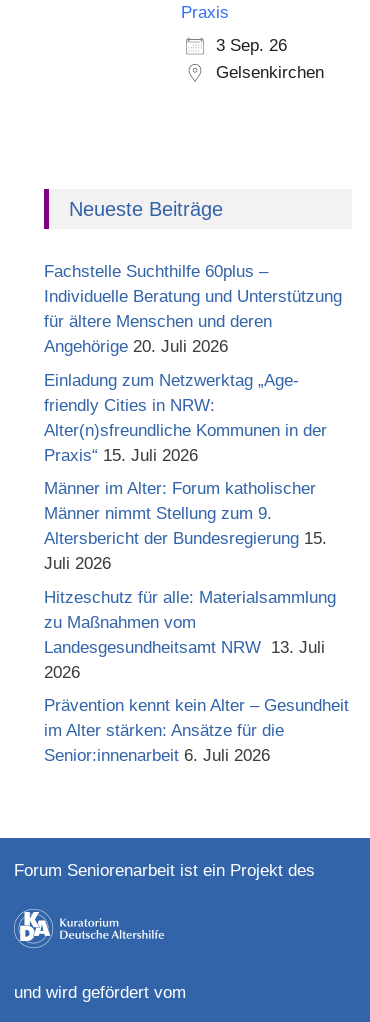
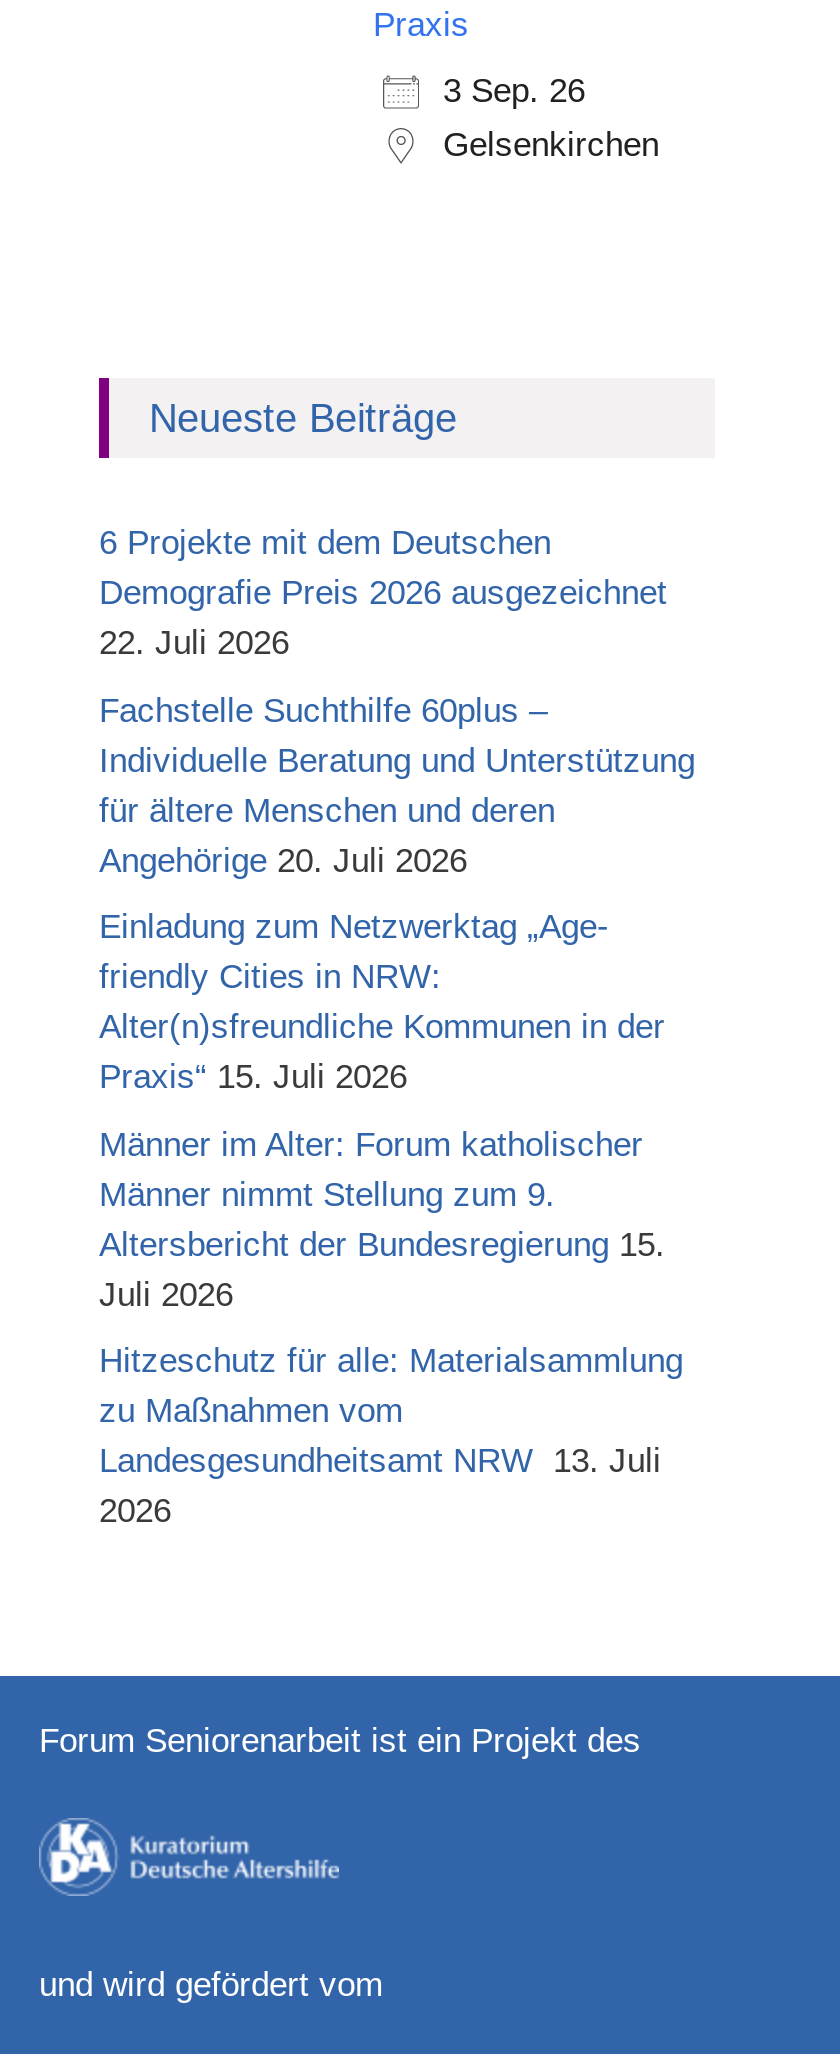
+ 6 Projekte mit dem Deutschen
+ Demografie Preis 2026 ausgezeichnet
+ 22. Juli 2026

moved down: Fachstelle Suchthilfe 60plus – | Individuelle Beratung und Unterstützung | für ältere Menschen und deren | ... | Landesgesundheitsamt NRW 13. Juli | 2026

- Prävention kennt kein Alter – Gesundheit
- im Alter stärken: Ansätze für die
- Senior:innenarbeit 6. Juli 2026
